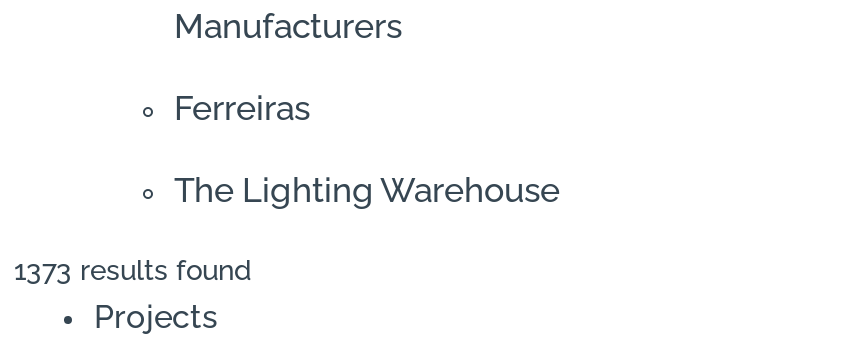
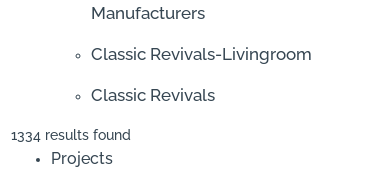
- Ferreiras
+ Classic Revivals-Livingroom

- The Lighting Warehouse
+ Classic Revivals

- 1373 results found
+ 1334 results found
